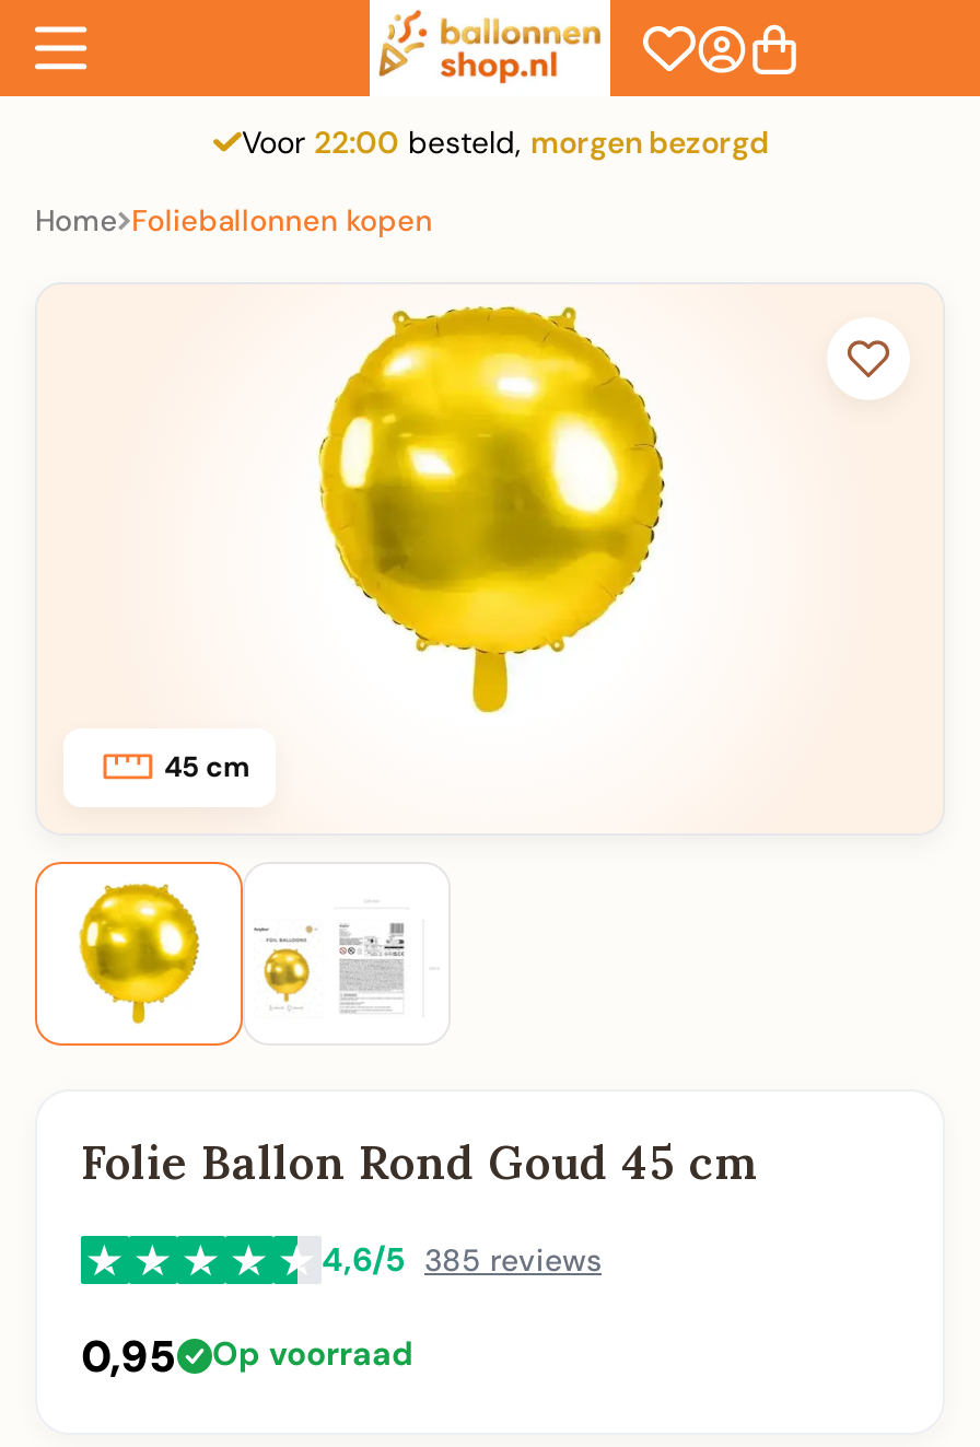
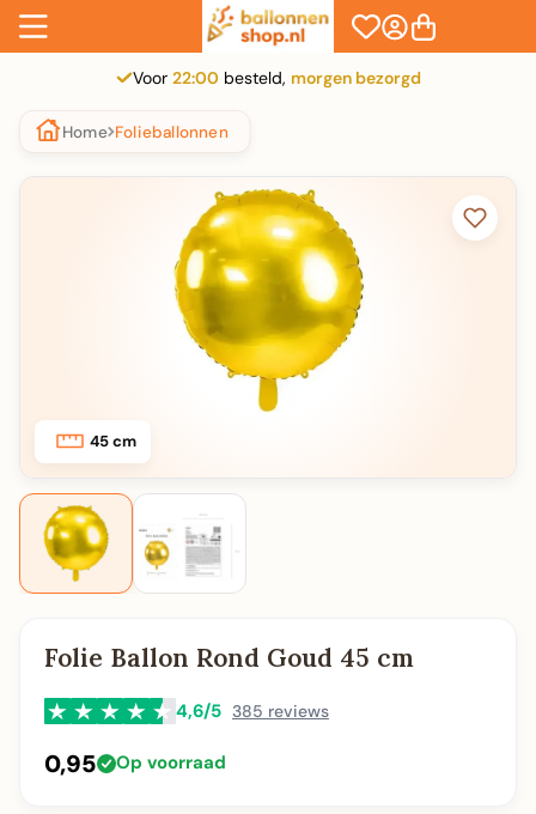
- Home Folieballonnen kopen
+ Home Folieballonnen
